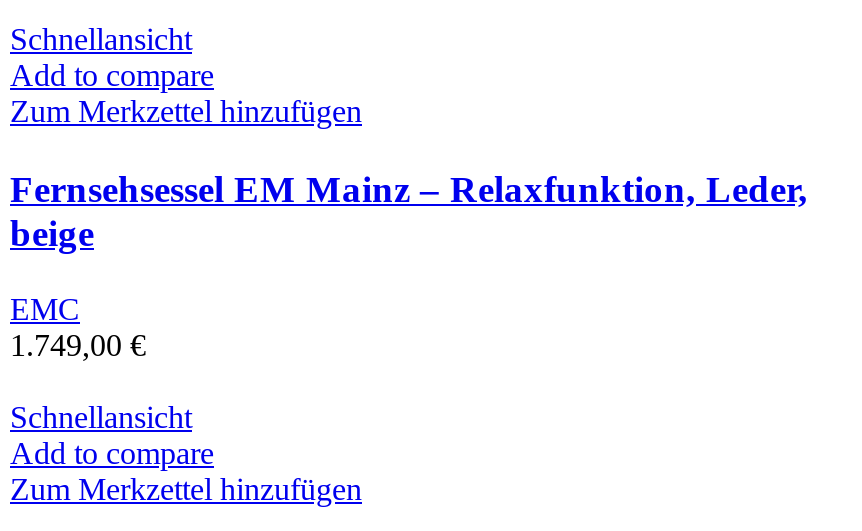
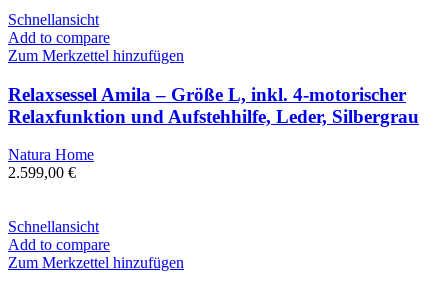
- Fernsehsessel EM Mainz – Relaxfunktion, Leder,
- beige
+ Relaxsessel Amila – Größe L, inkl. 4-motorischer
+ Relaxfunktion und Aufstehhilfe, Leder, Silbergrau

- EMC
- 1.749,00 €
+ Natura Home
+ 2.599,00 €
